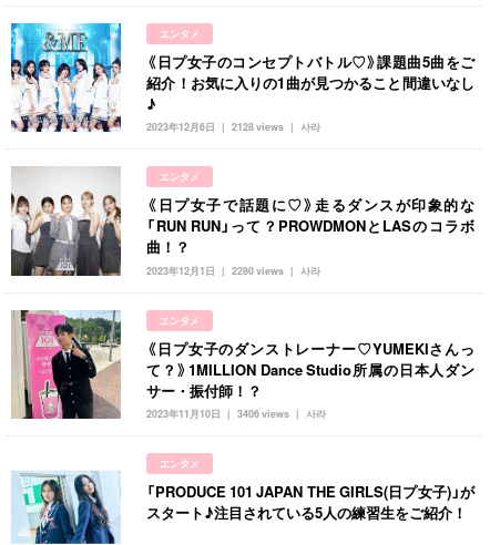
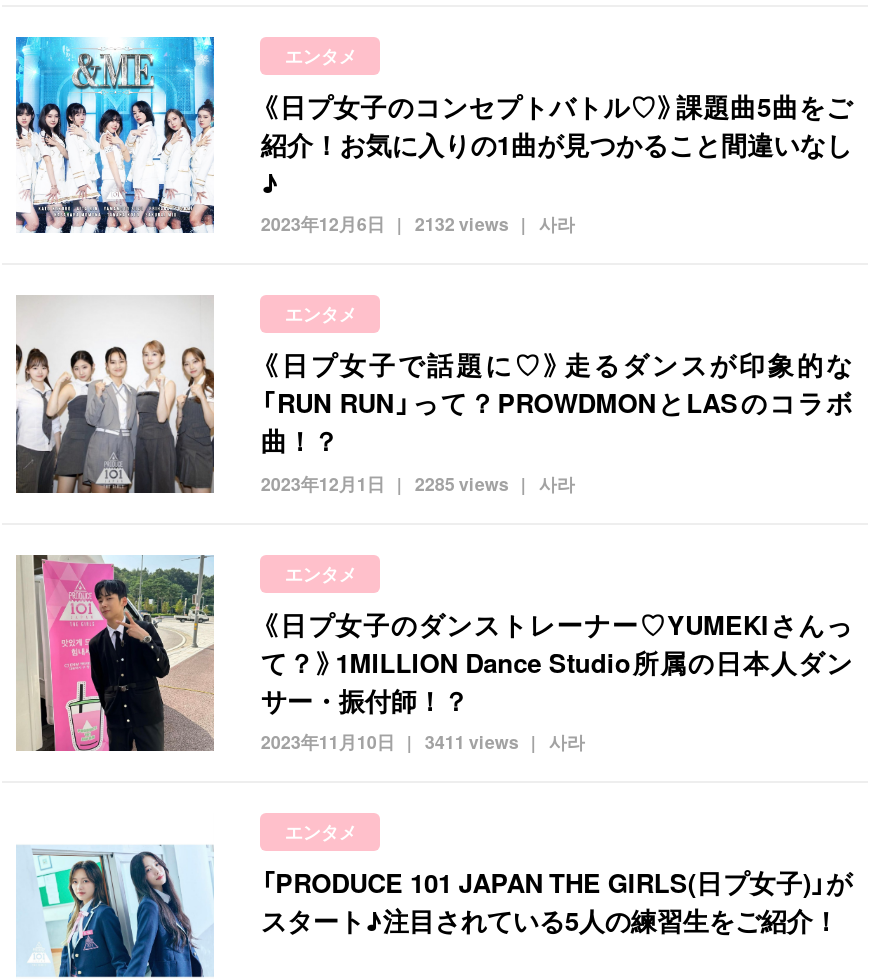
- 2023年12月6日 2128 views 사라
+ 2023年12月6日 2132 views 사라

- 2023年12月1日 2280 views 사라
+ 2023年12月1日 2285 views 사라

- 2023年11月10日 3406 views 사라
+ 2023年11月10日 3411 views 사라
